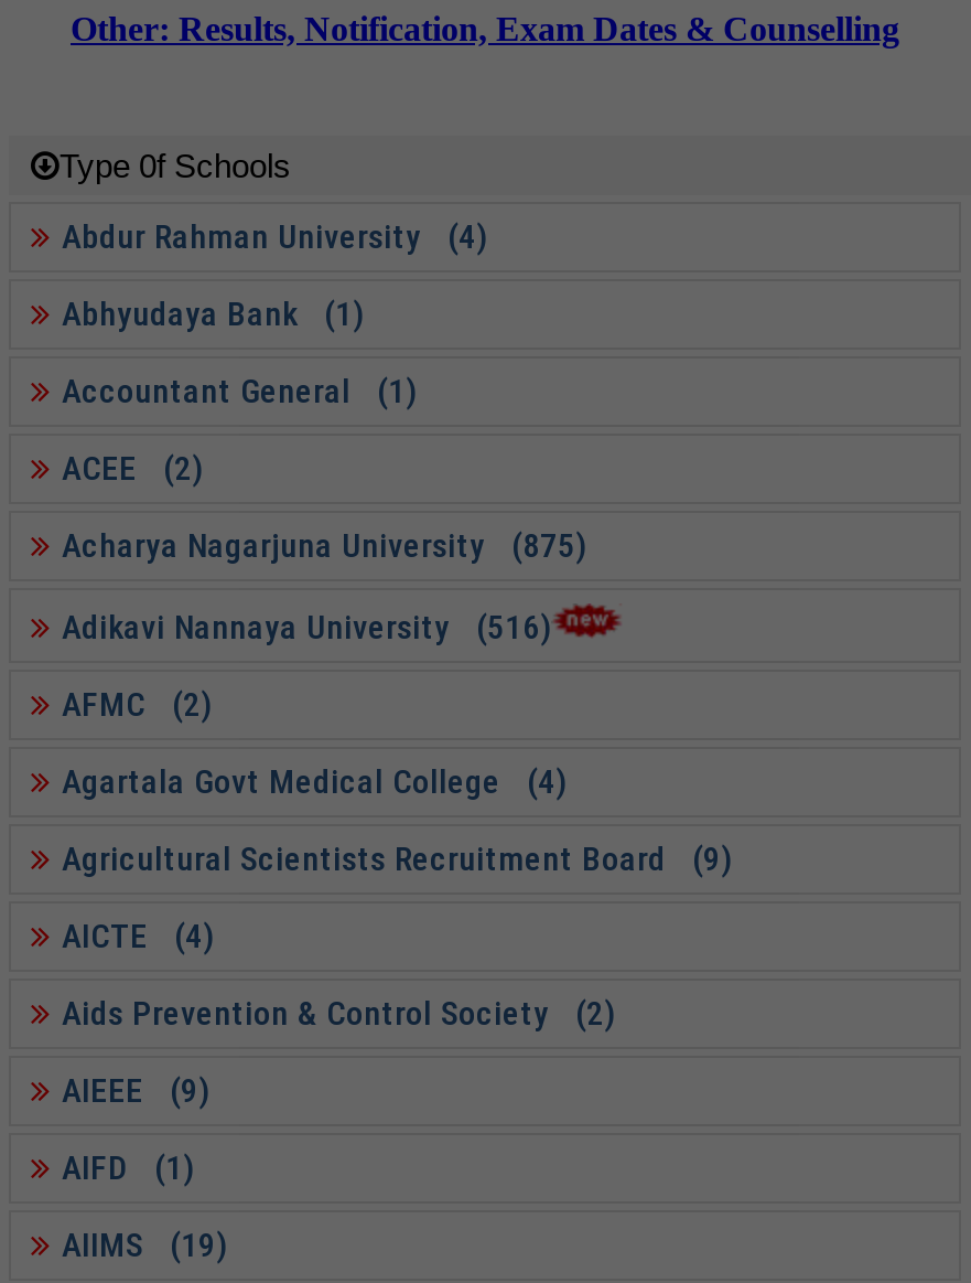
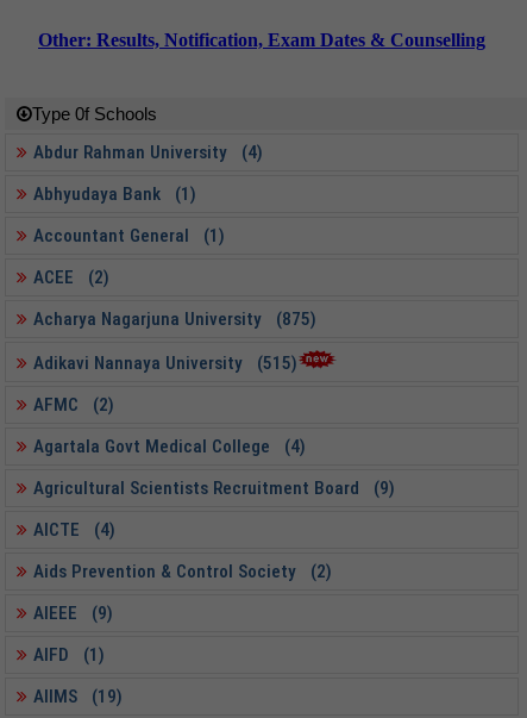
- Adikavi Nannaya University (516)
+ Adikavi Nannaya University (515)
